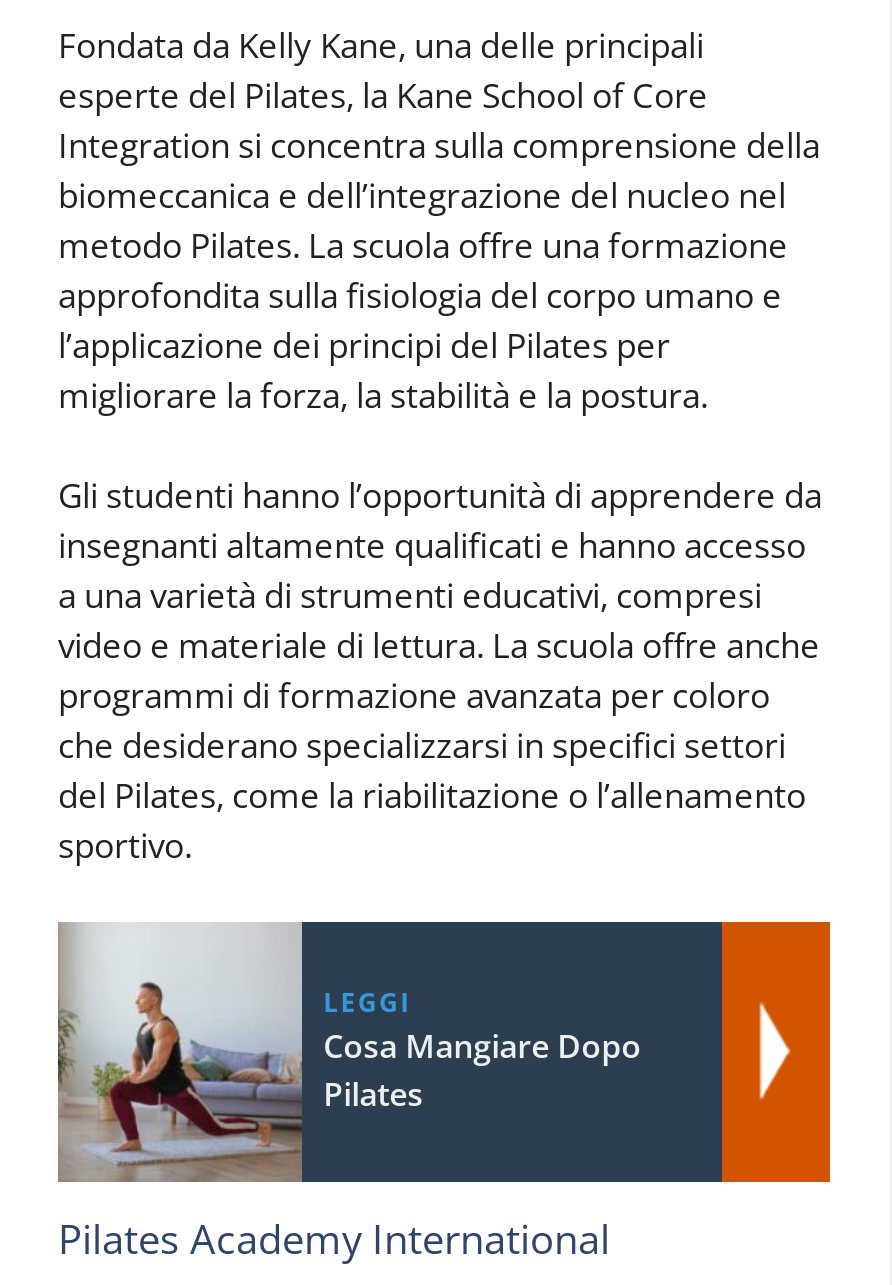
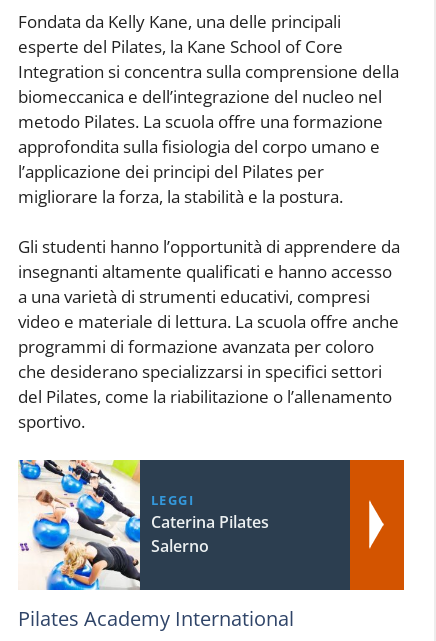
- [image]
- Cosa Mangiare Dopo
- Pilates
+ [image]
+ Caterina Pilates
+ Salerno
